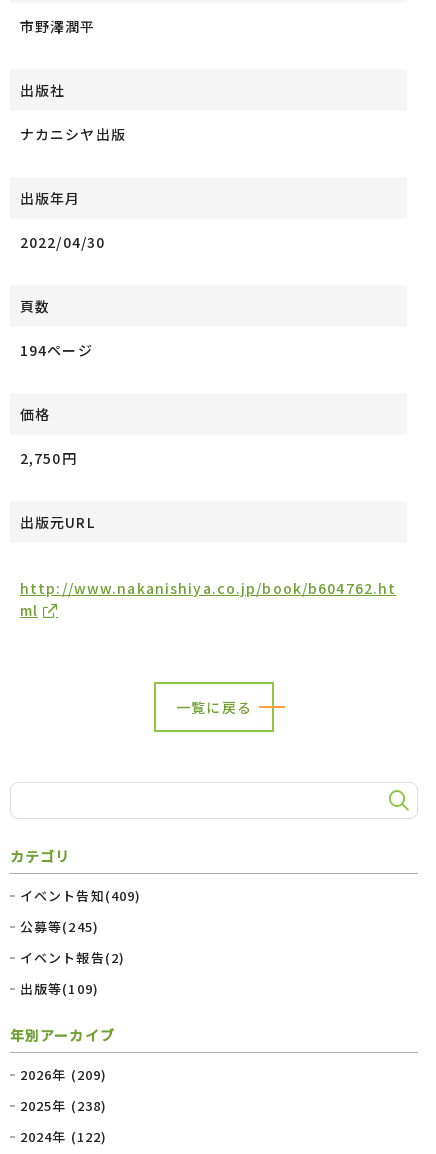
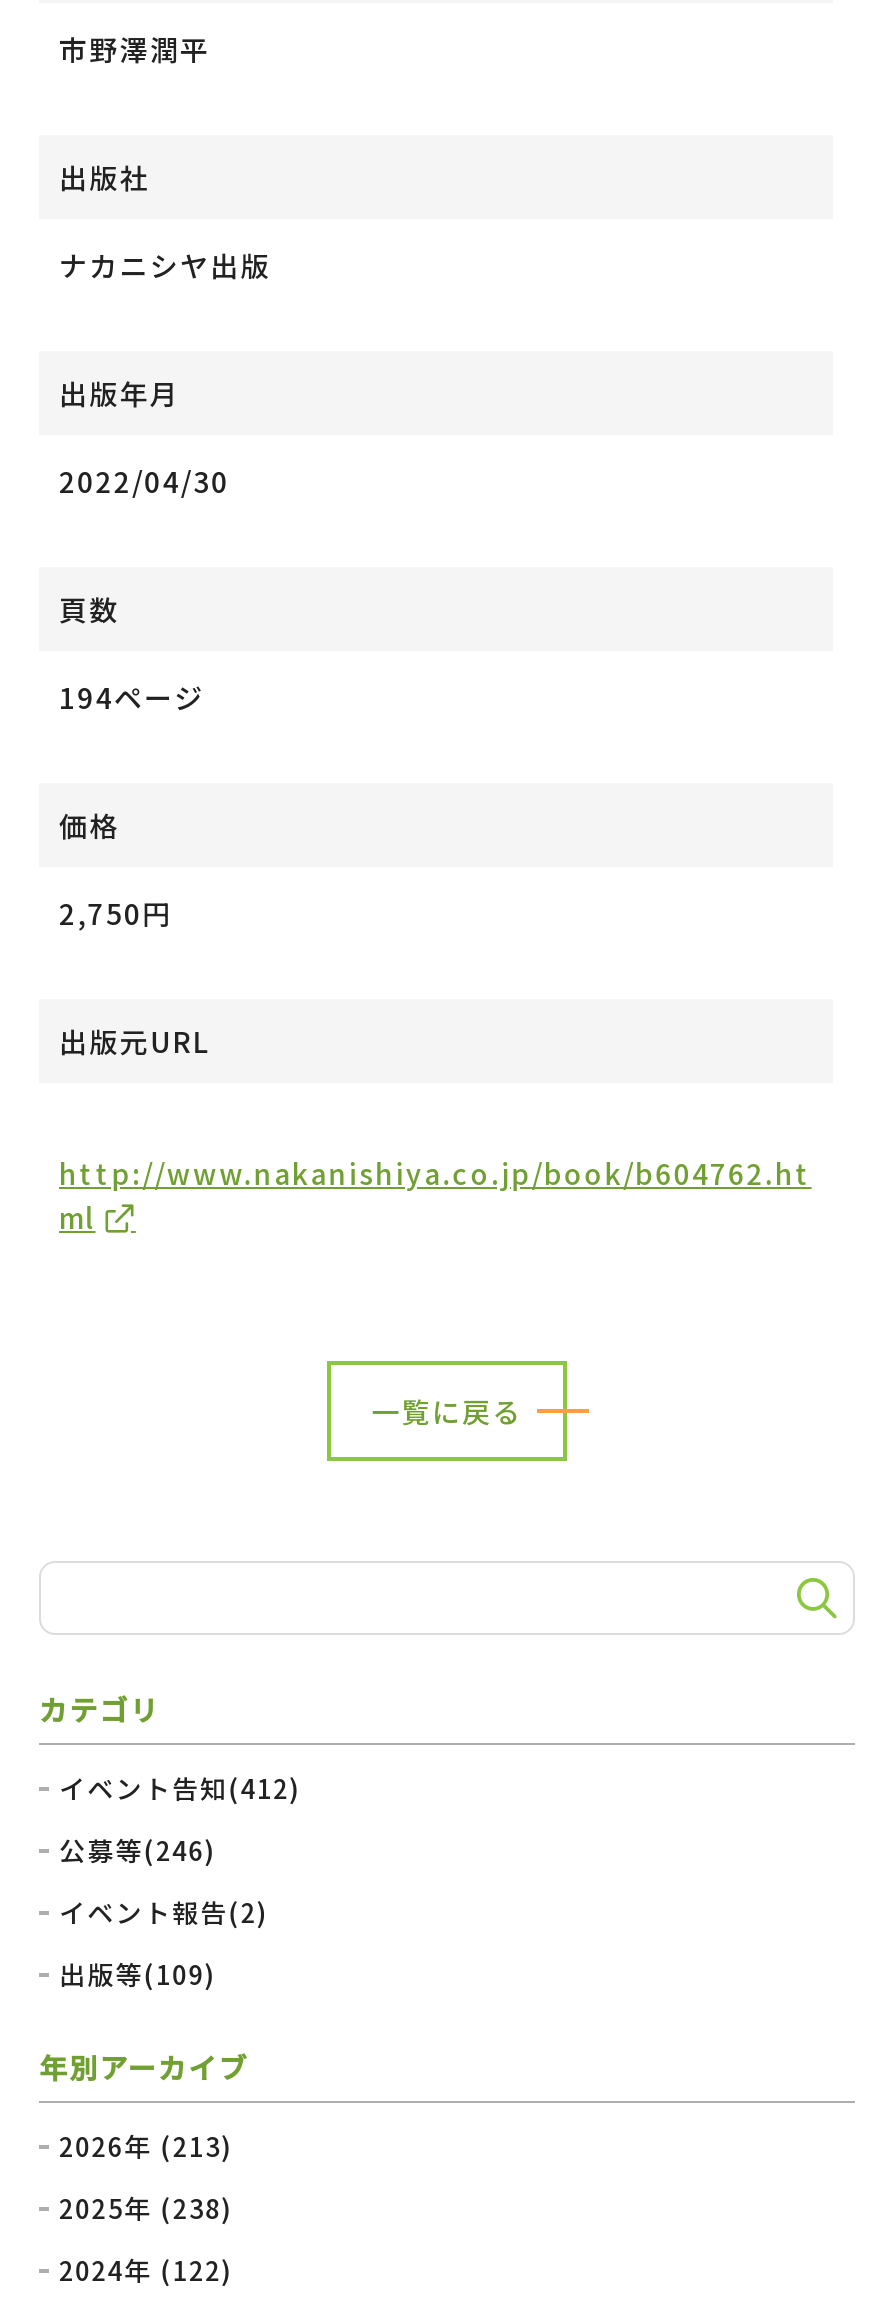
- イベント告知(409)
+ イベント告知(412)

- 公募等(245)
+ 公募等(246)

- 2026年 (209)
+ 2026年 (213)
